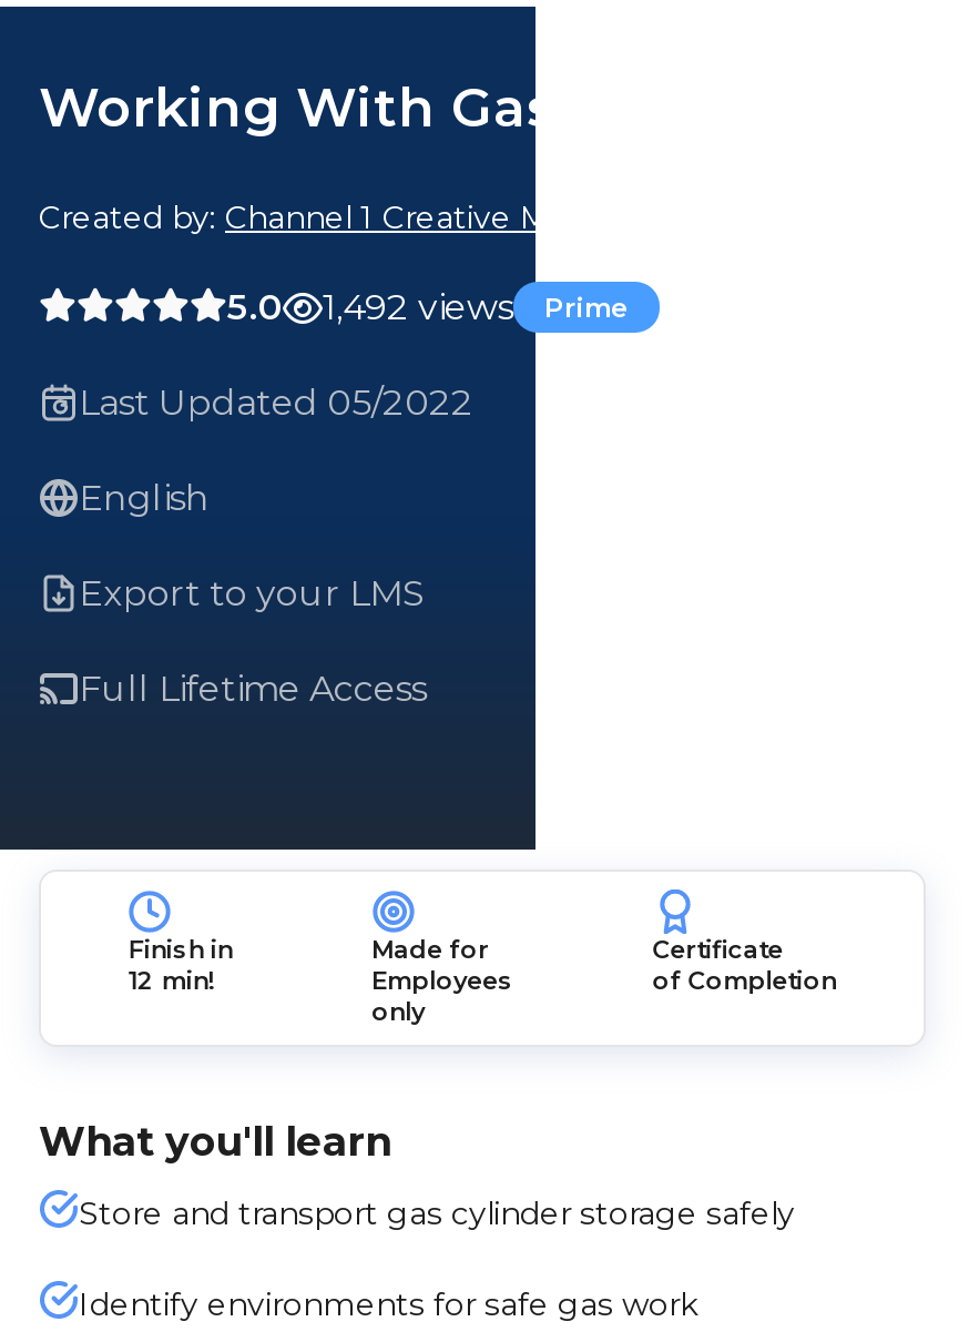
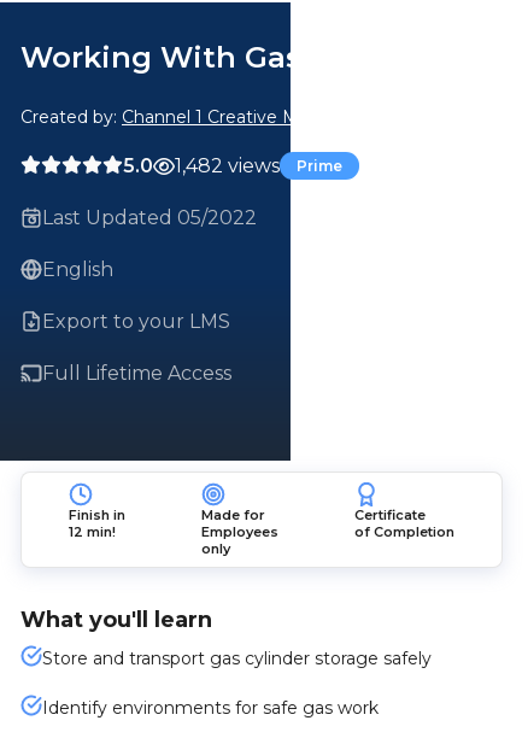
- 5.0 1,492 views Prime
+ 5.0 1,482 views Prime
